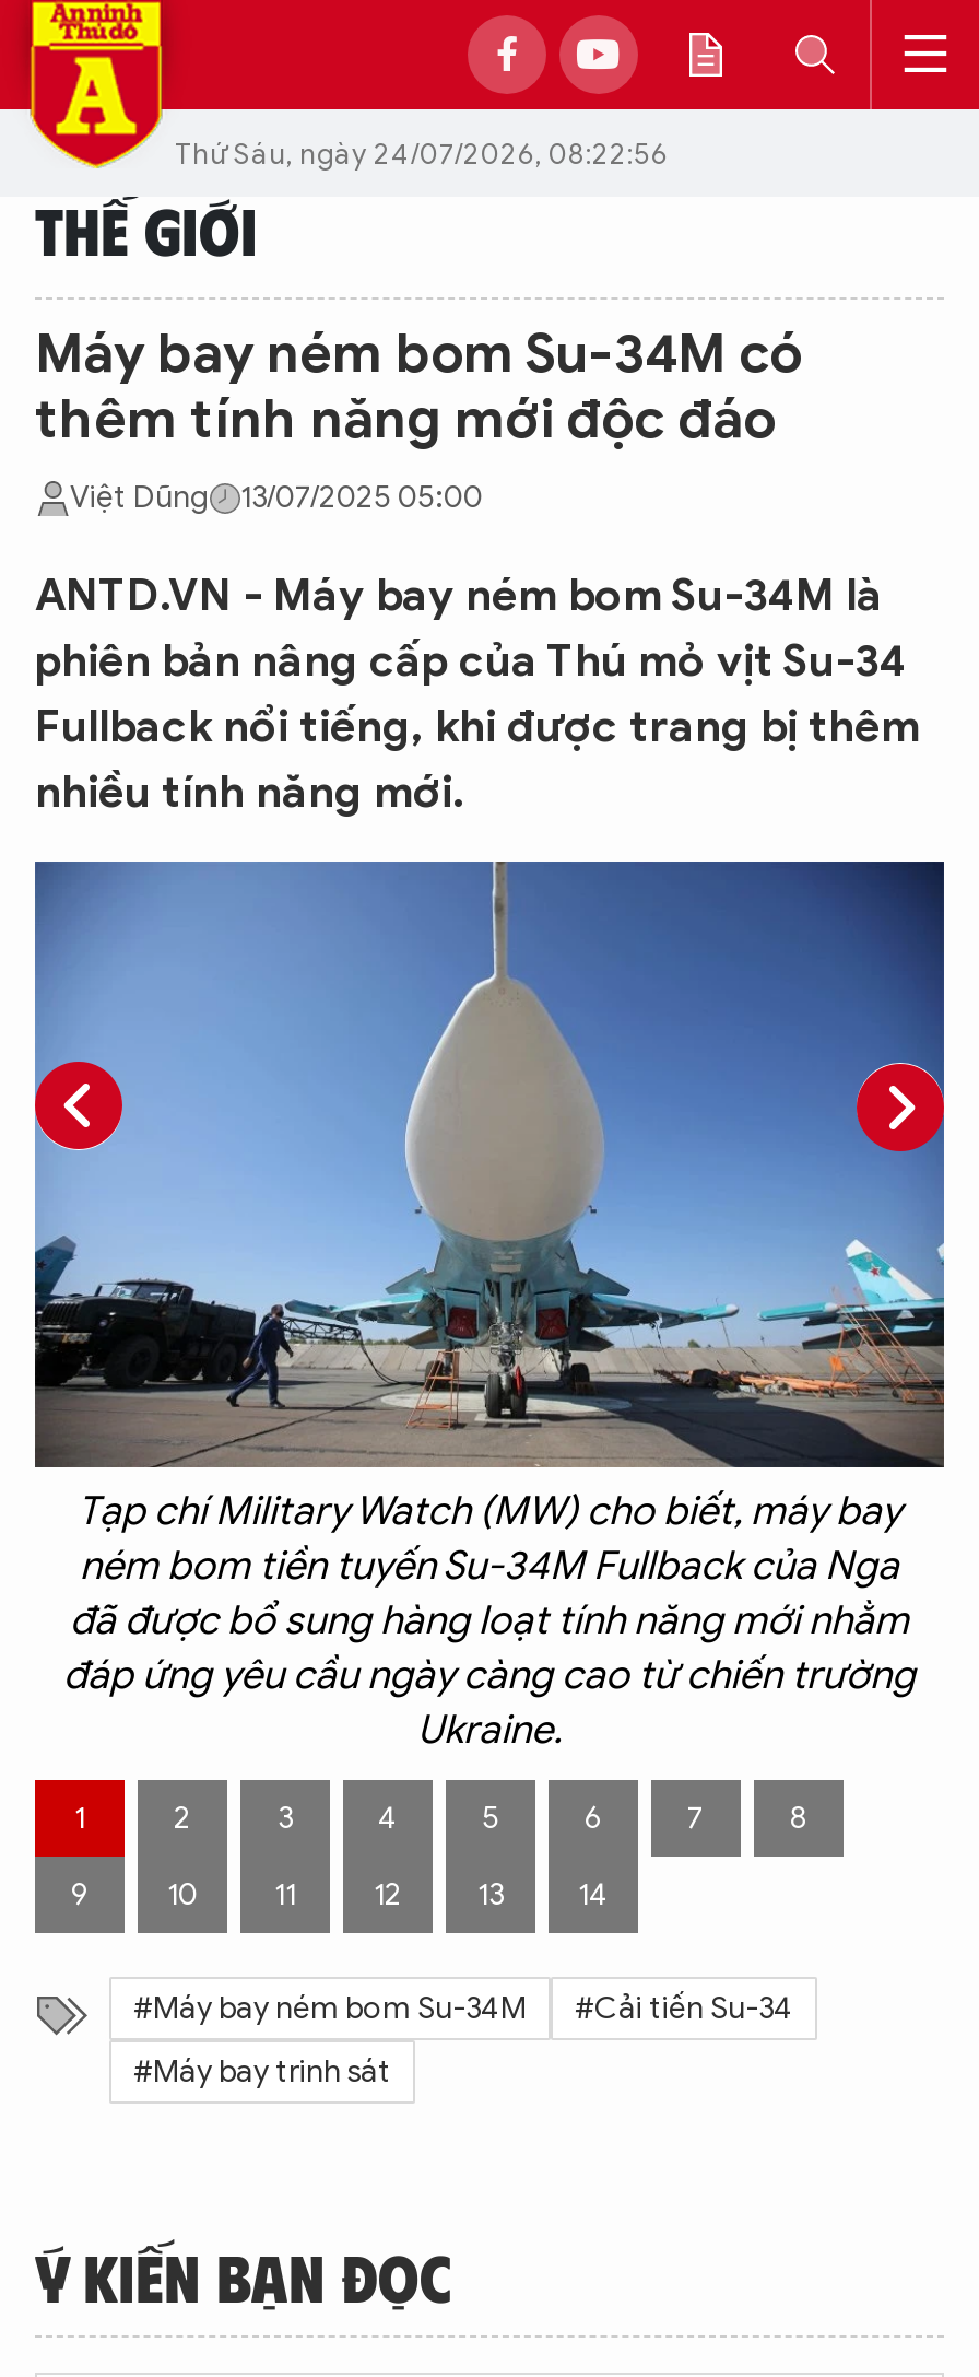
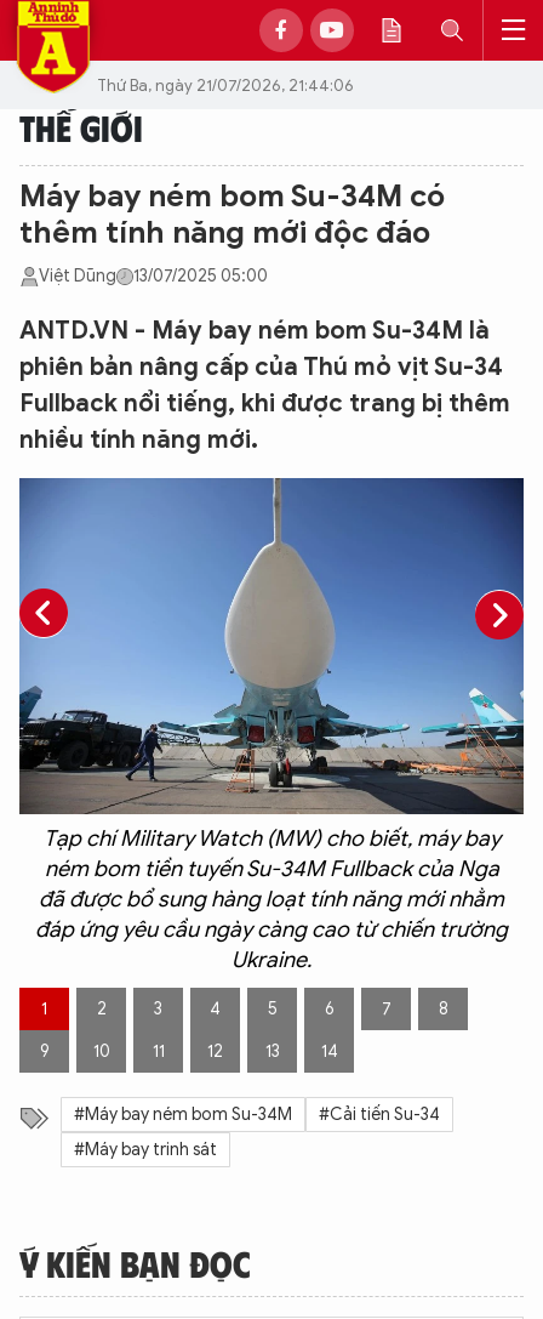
- Thứ Sáu, ngày 24/07/2026, 08:22:56
+ Thứ Ba, ngày 21/07/2026, 21:44:06
